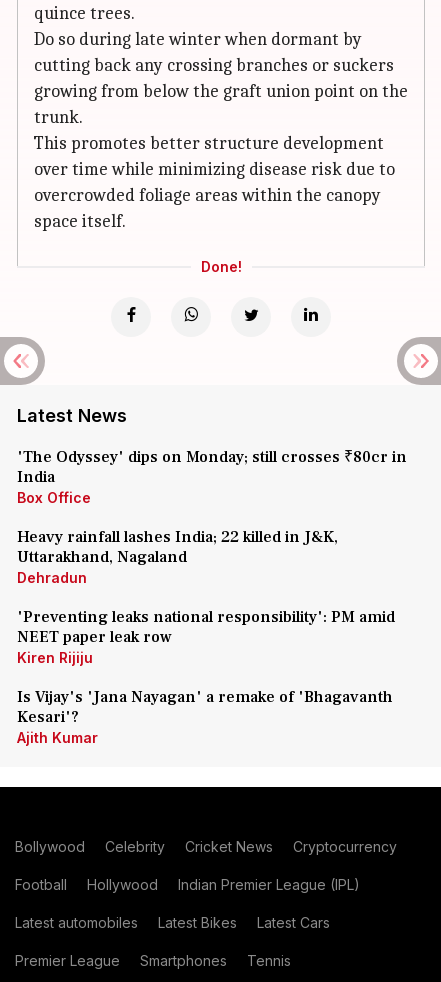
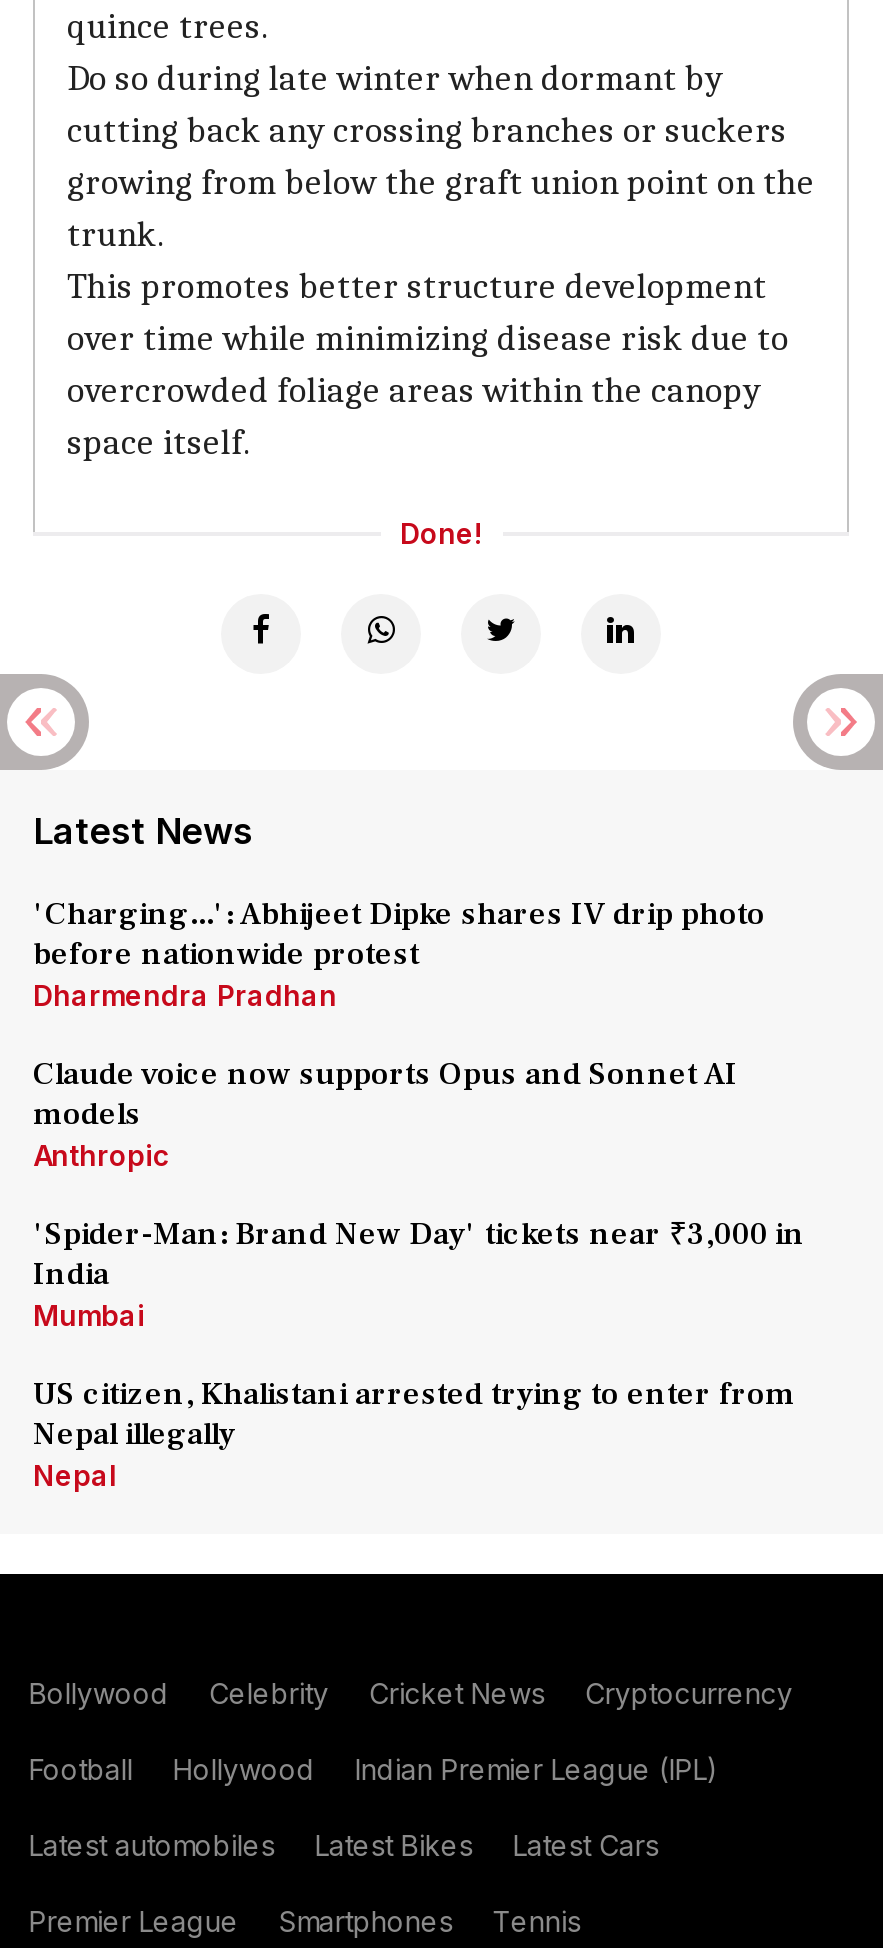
- 'The Odyssey' dips on Monday; still crosses ₹80cr in
+ 'Charging...': Abhijeet Dipke shares IV drip photo
+ before nationwide protest
+ Dharmendra Pradhan
+ Claude voice now supports Opus and Sonnet AI
+ models
+ Anthropic
+ 'Spider-Man: Brand New Day' tickets near ₹3,000 in

moved down: India

- Box Office
- Heavy rainfall lashes India; 22 killed in J&K,
- Uttarakhand, Nagaland
- Dehradun
- 'Preventing leaks national responsibility': PM amid
- NEET paper leak row
- Kiren Rijiju
- Is Vijay's 'Jana Nayagan' a remake of 'Bhagavanth
- Kesari'?
- Ajith Kumar
+ Mumbai
+ US citizen, Khalistani arrested trying to enter from
+ Nepal illegally
+ Nepal
